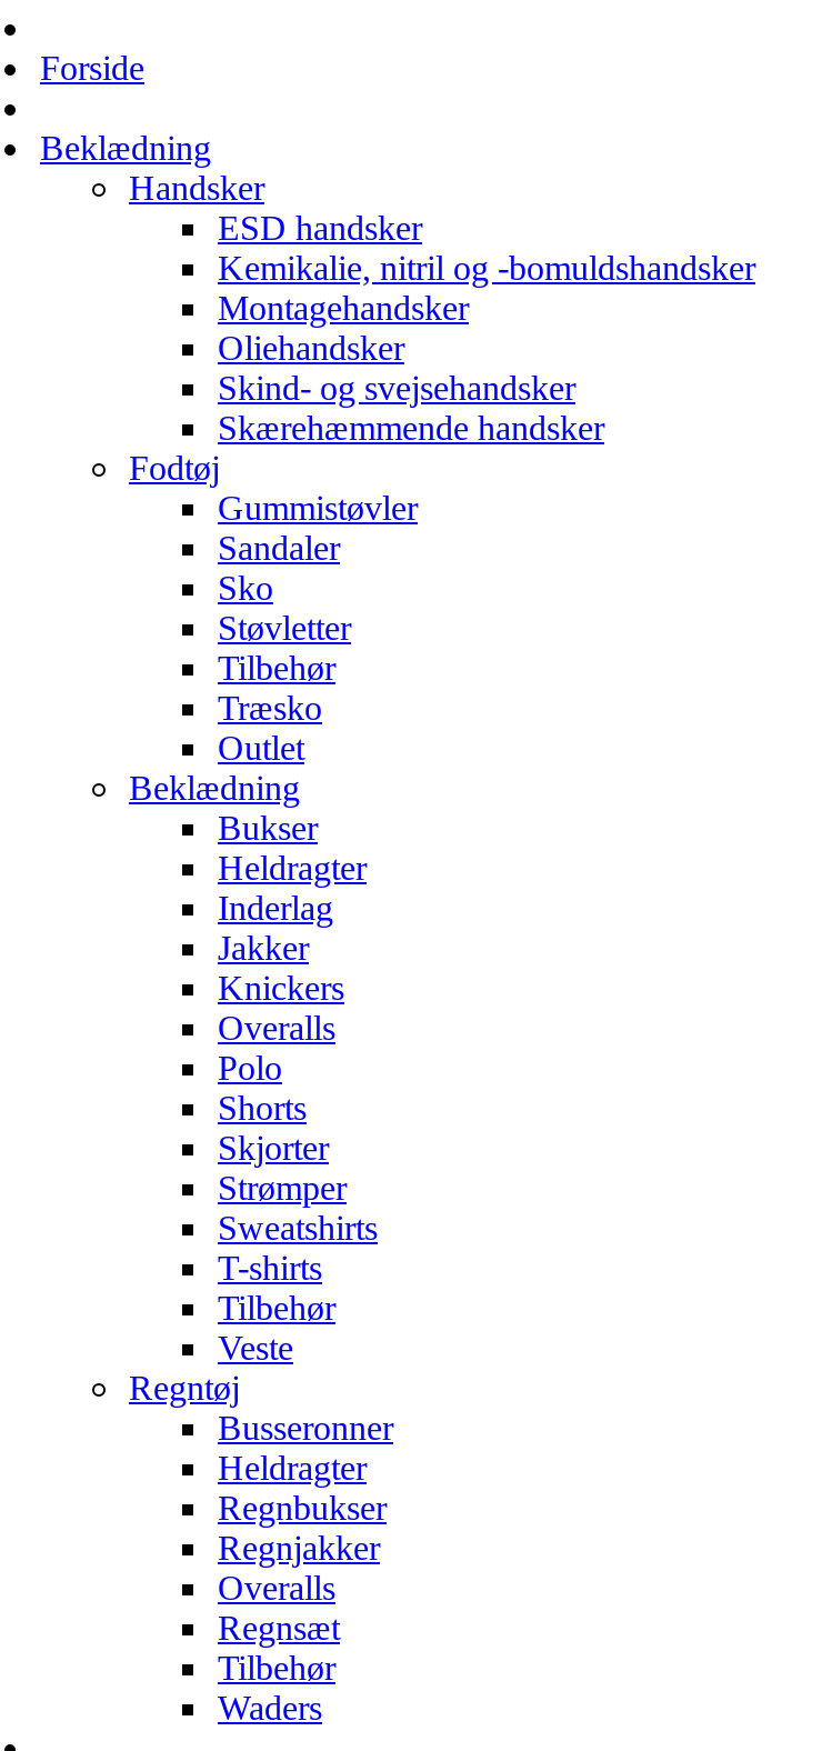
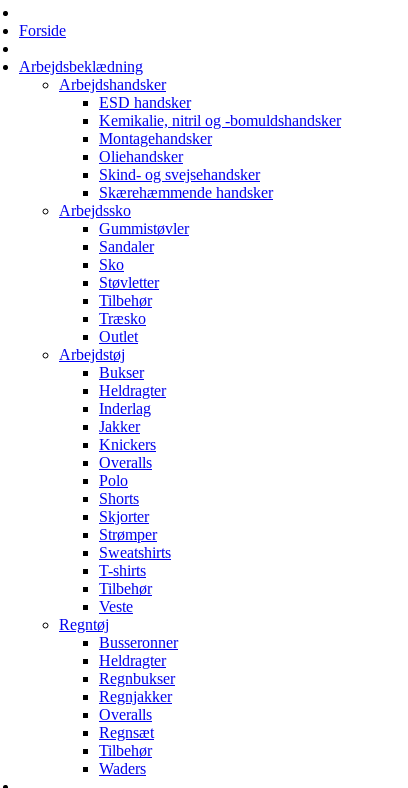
- Beklædning
- Handsker
+ Arbejdsbeklædning
+ Arbejdshandsker

- Fodtøj
+ Arbejdssko

- Beklædning
+ Arbejdstøj
